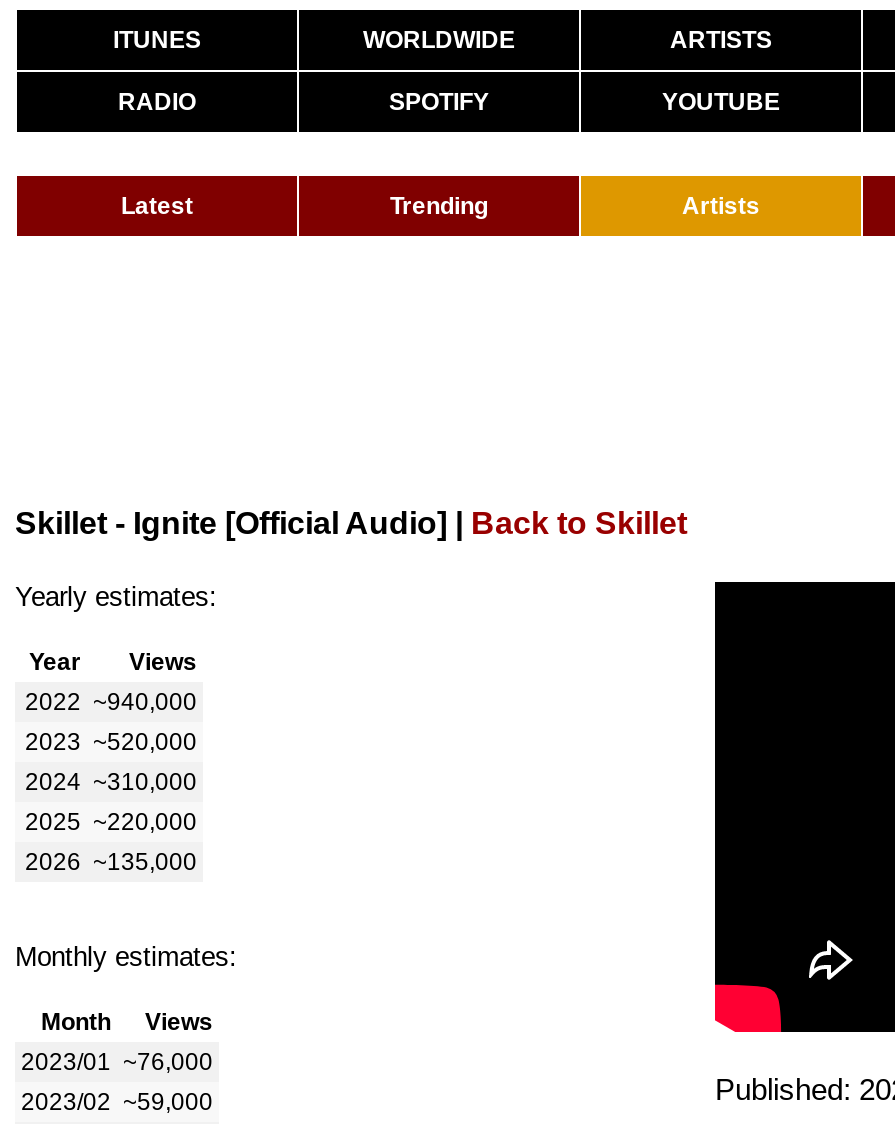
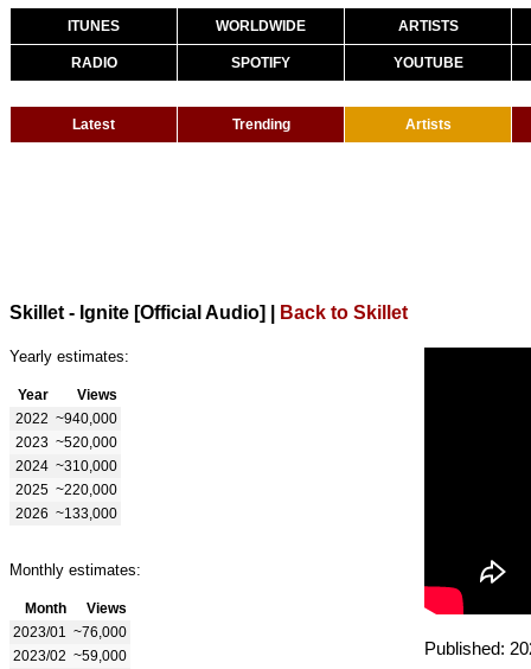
- 2026 ~135,000
+ 2026 ~133,000
